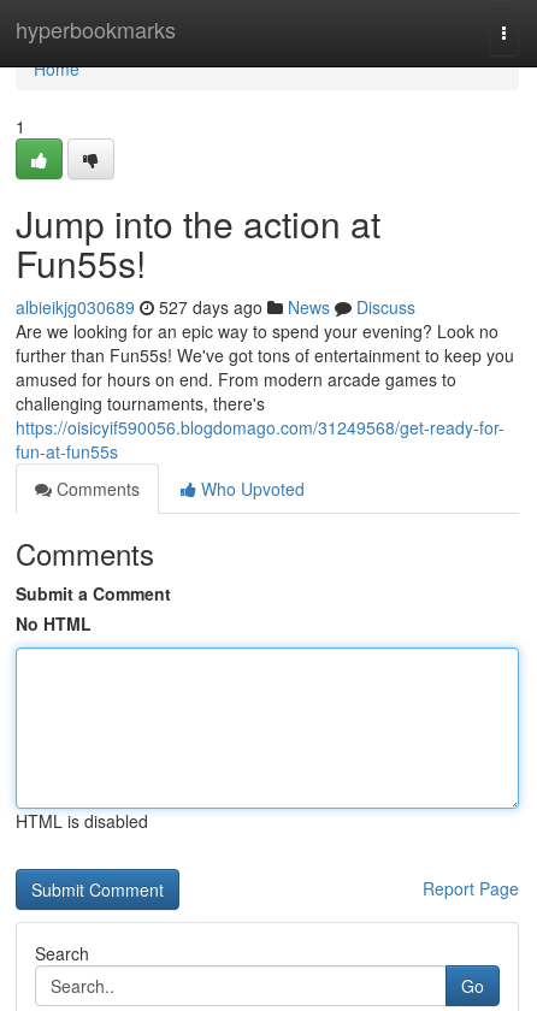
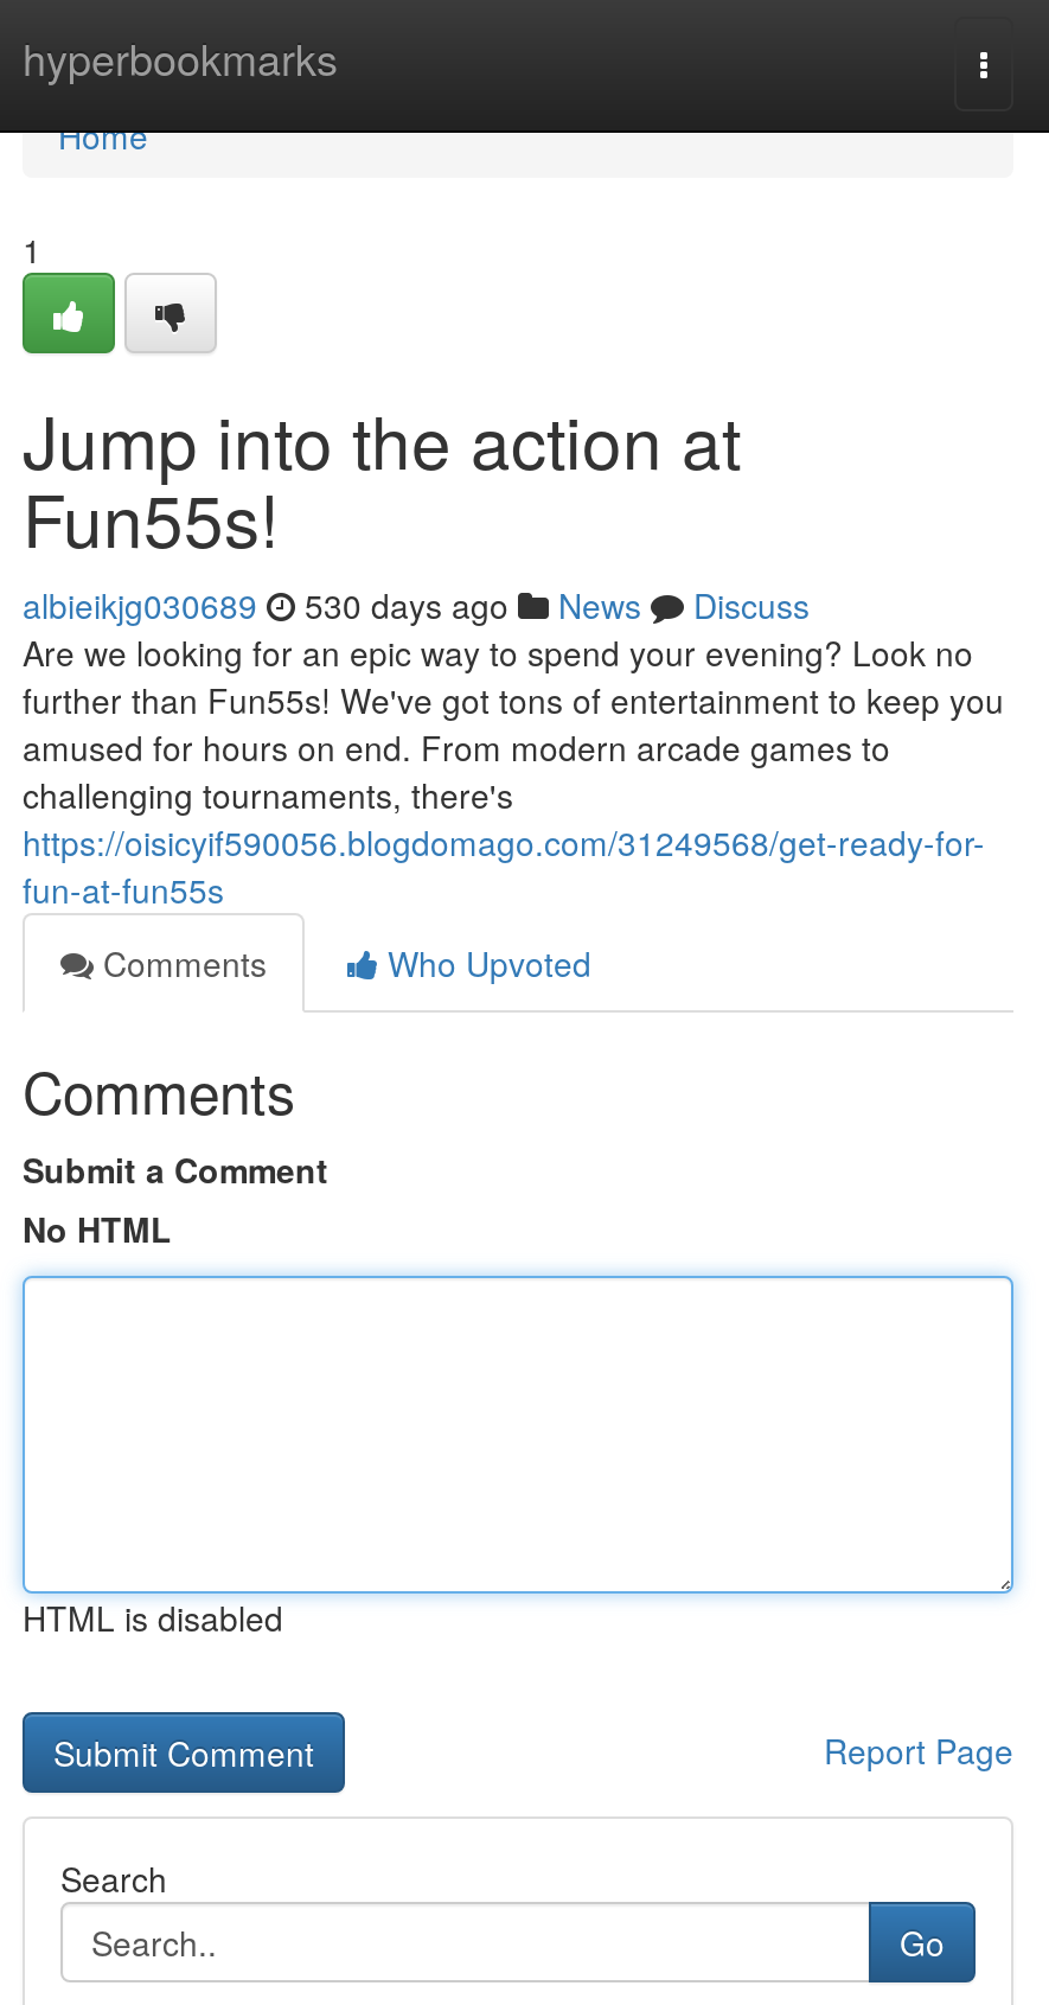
- albieikjg030689 527 days ago News Discuss
+ albieikjg030689 530 days ago News Discuss
